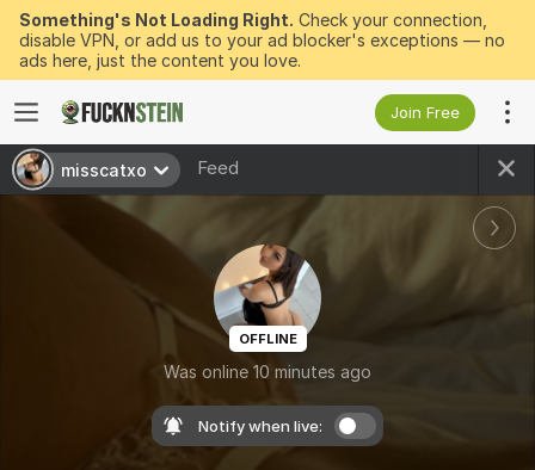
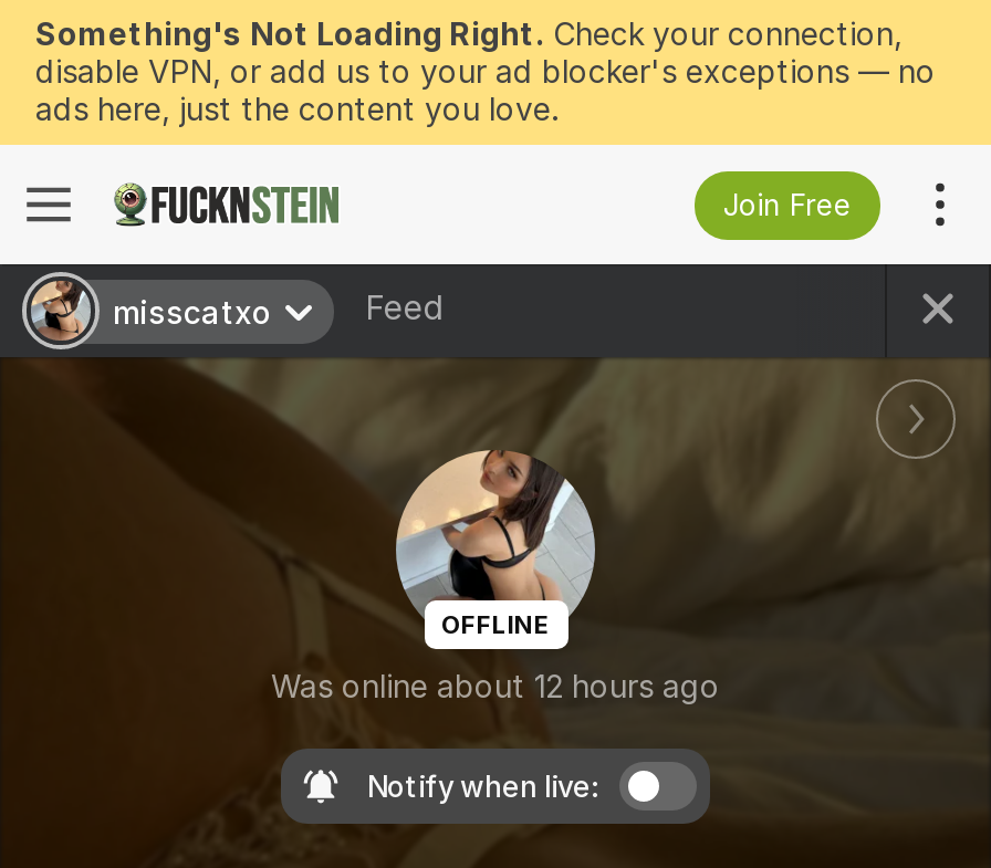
- Was online 10 minutes ago
+ Was online about 12 hours ago
